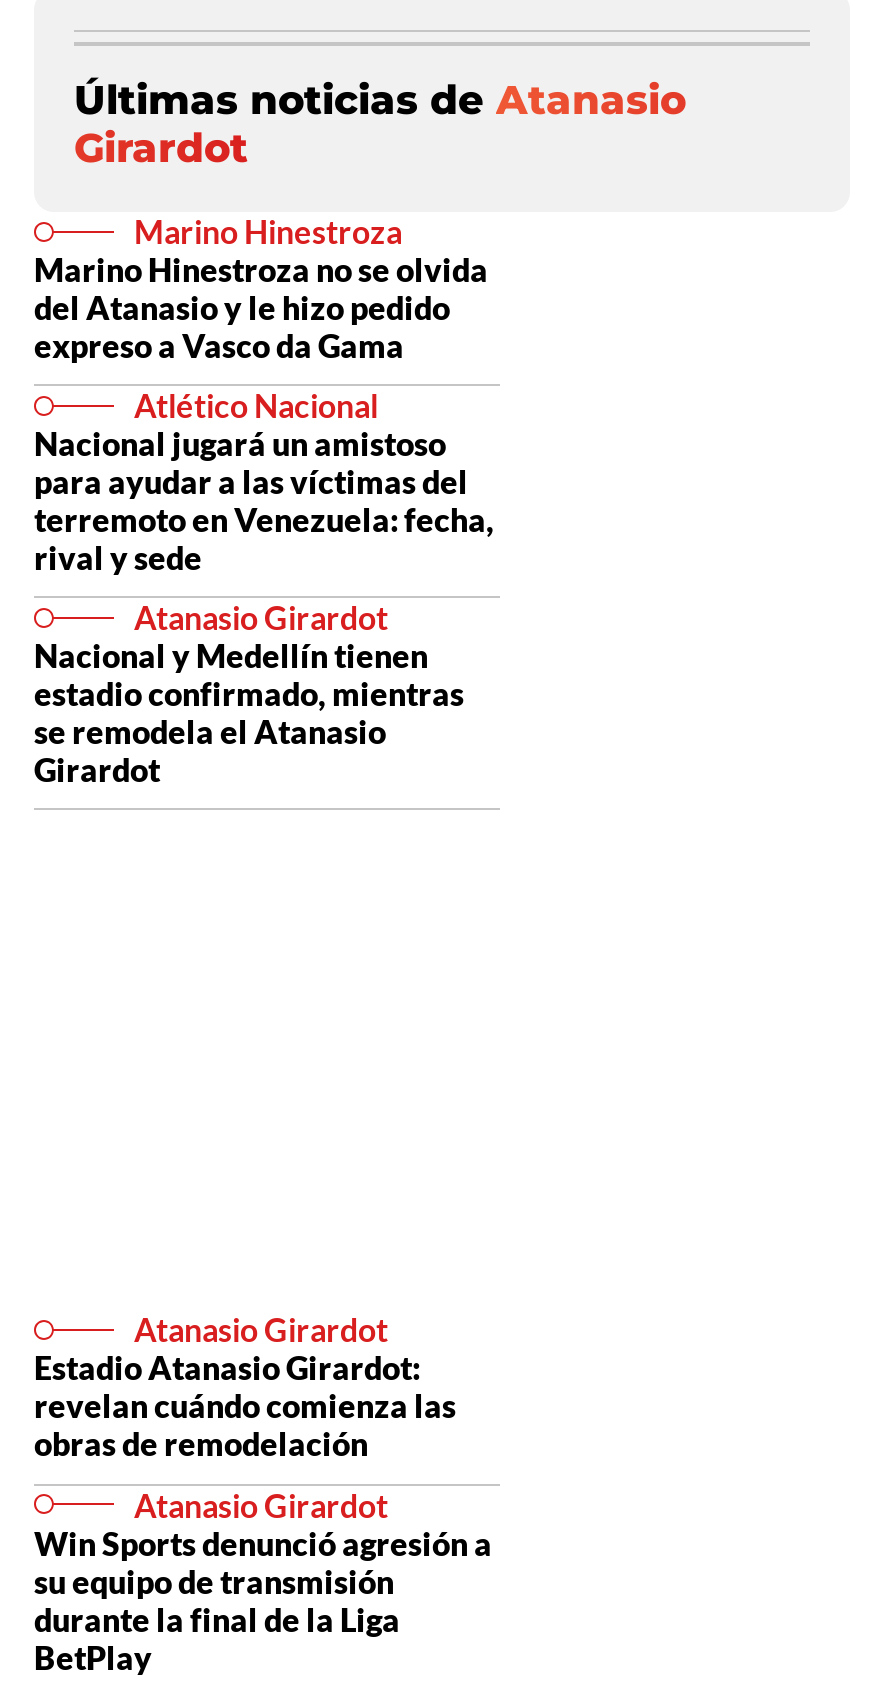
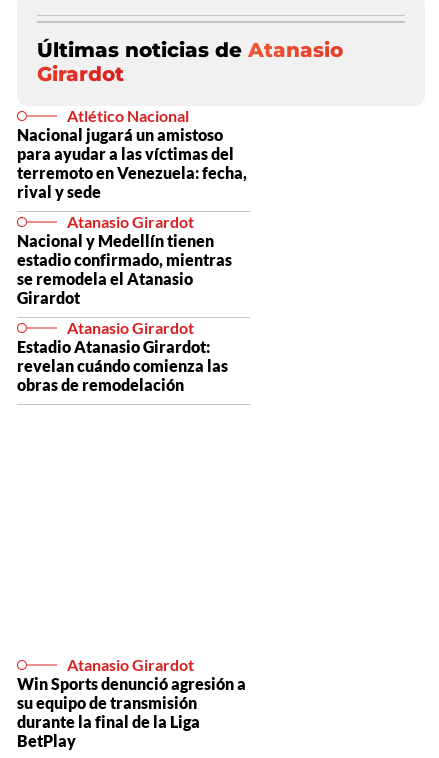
- Marino Hinestroza
- Marino Hinestroza no se olvida
- del Atanasio y le hizo pedido
- expreso a Vasco da Gama

moved up: Atanasio Girardot | Estadio Atanasio Girardot: | revelan cuándo comienza las | obras de remodelación
